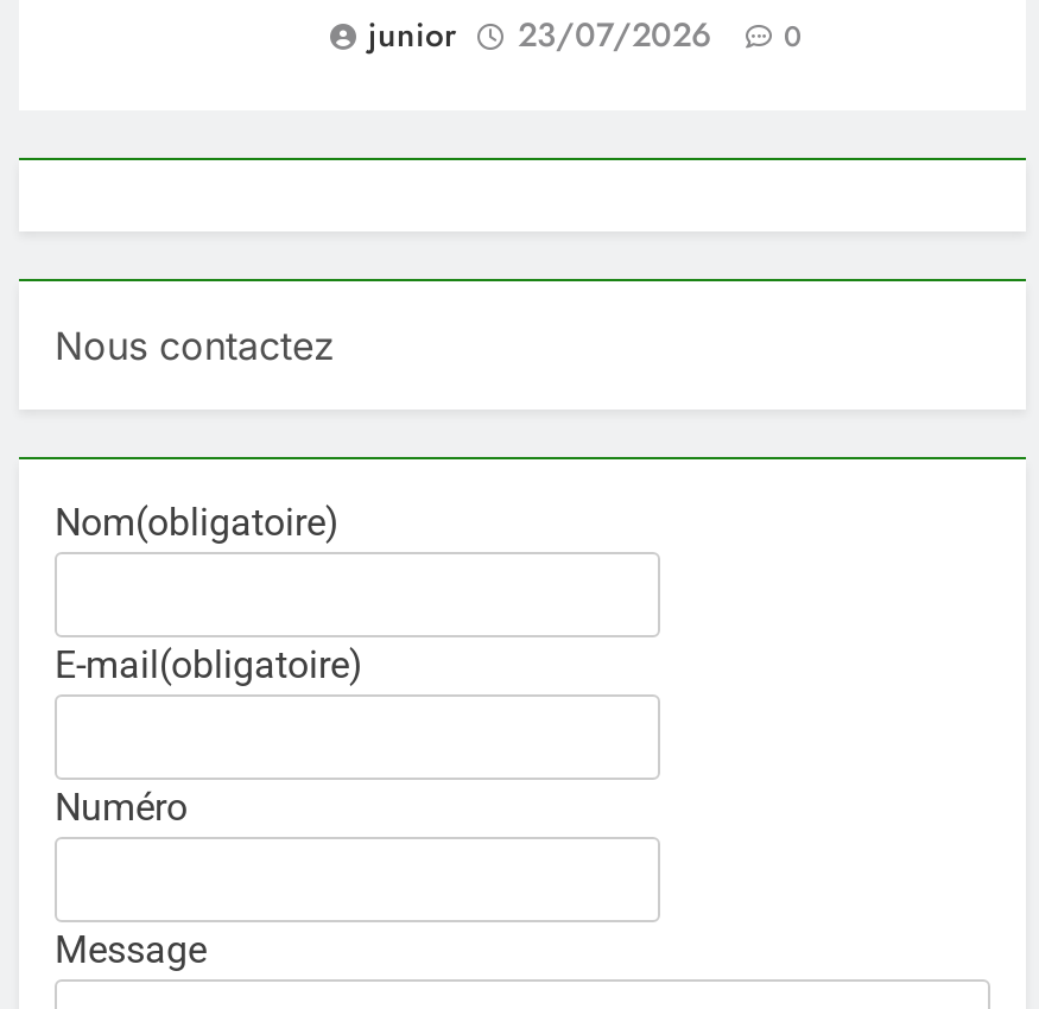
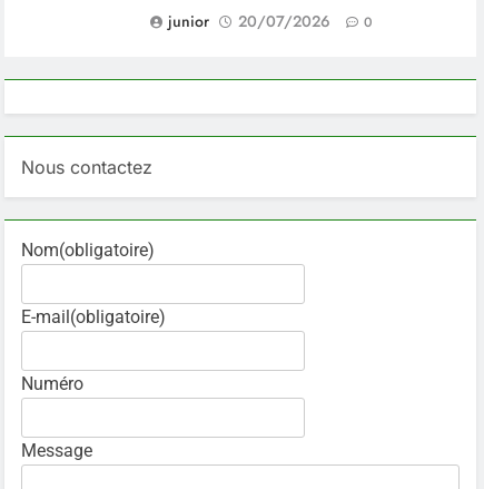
- junior 23/07/2026 0
+ junior 20/07/2026 0
